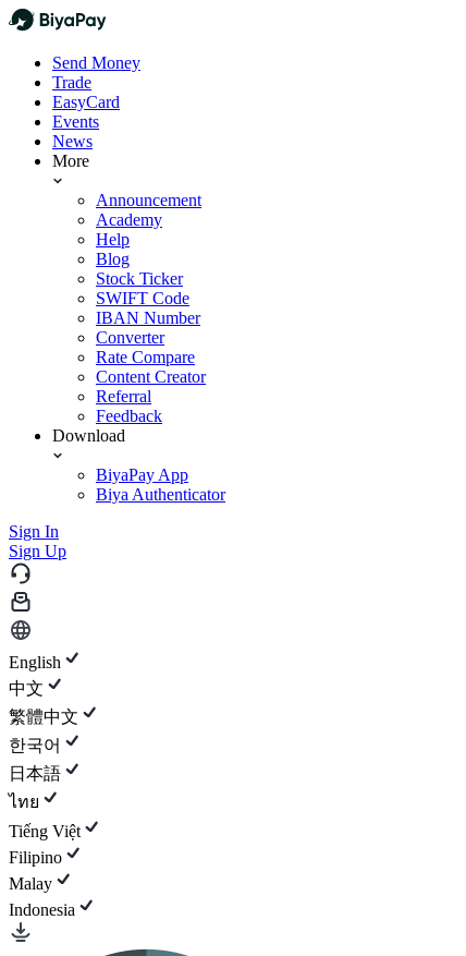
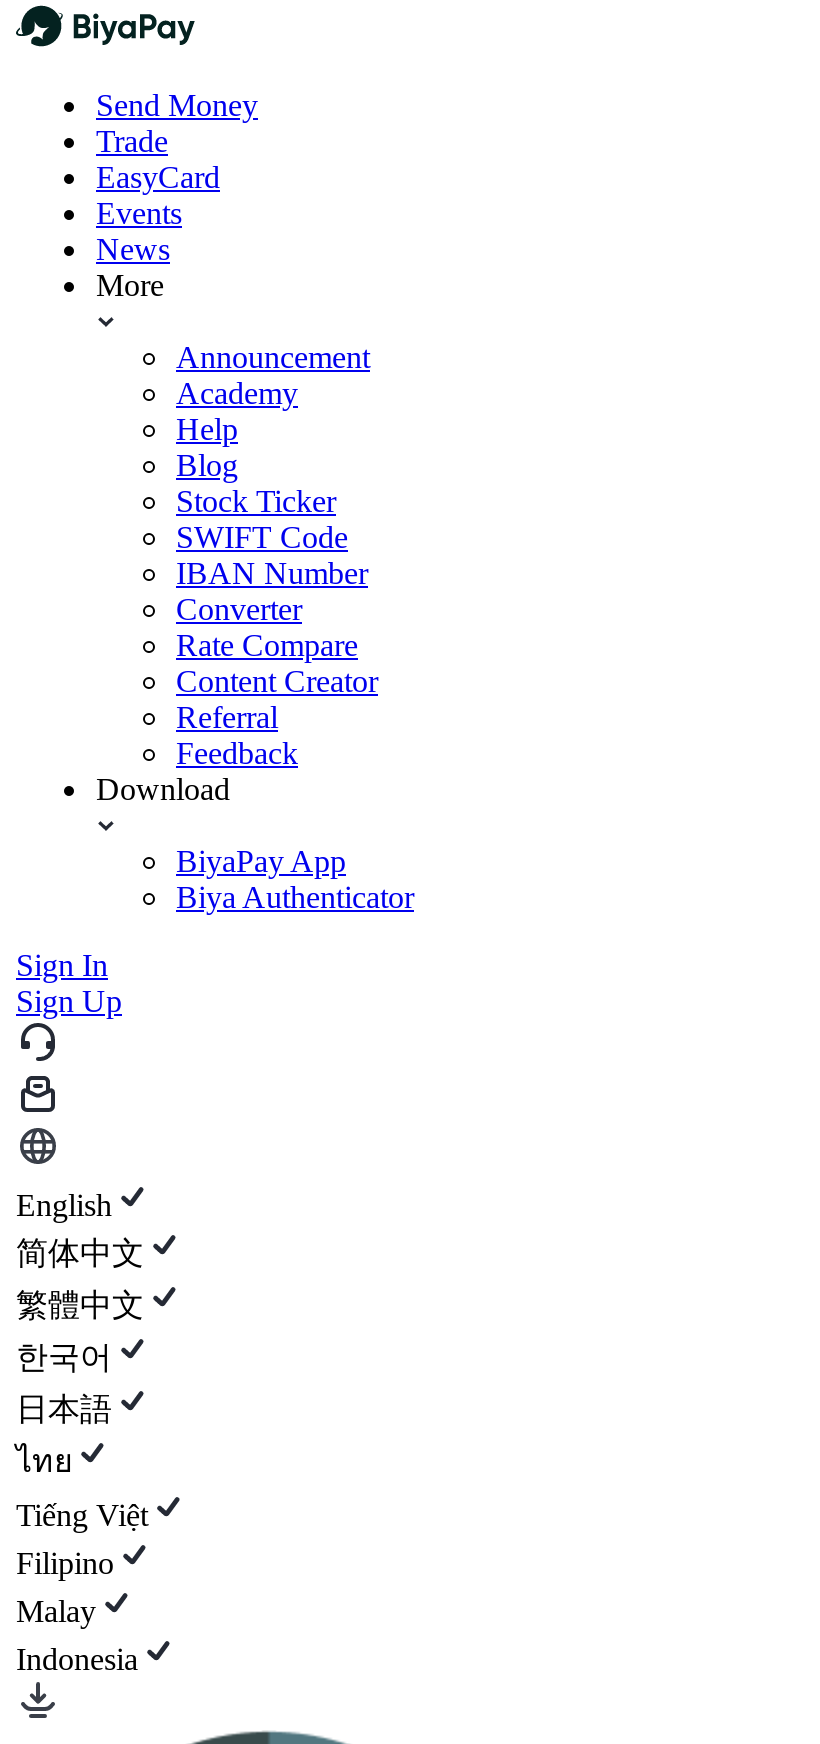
- 中文
+ 简体中文
